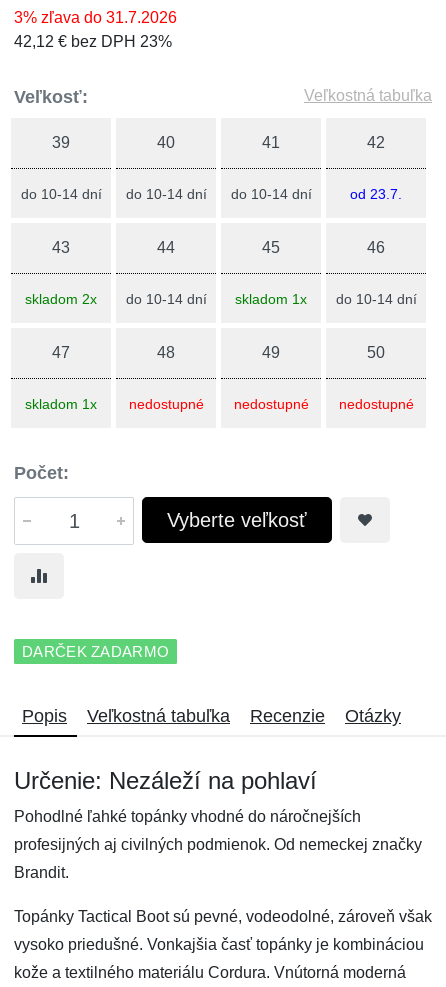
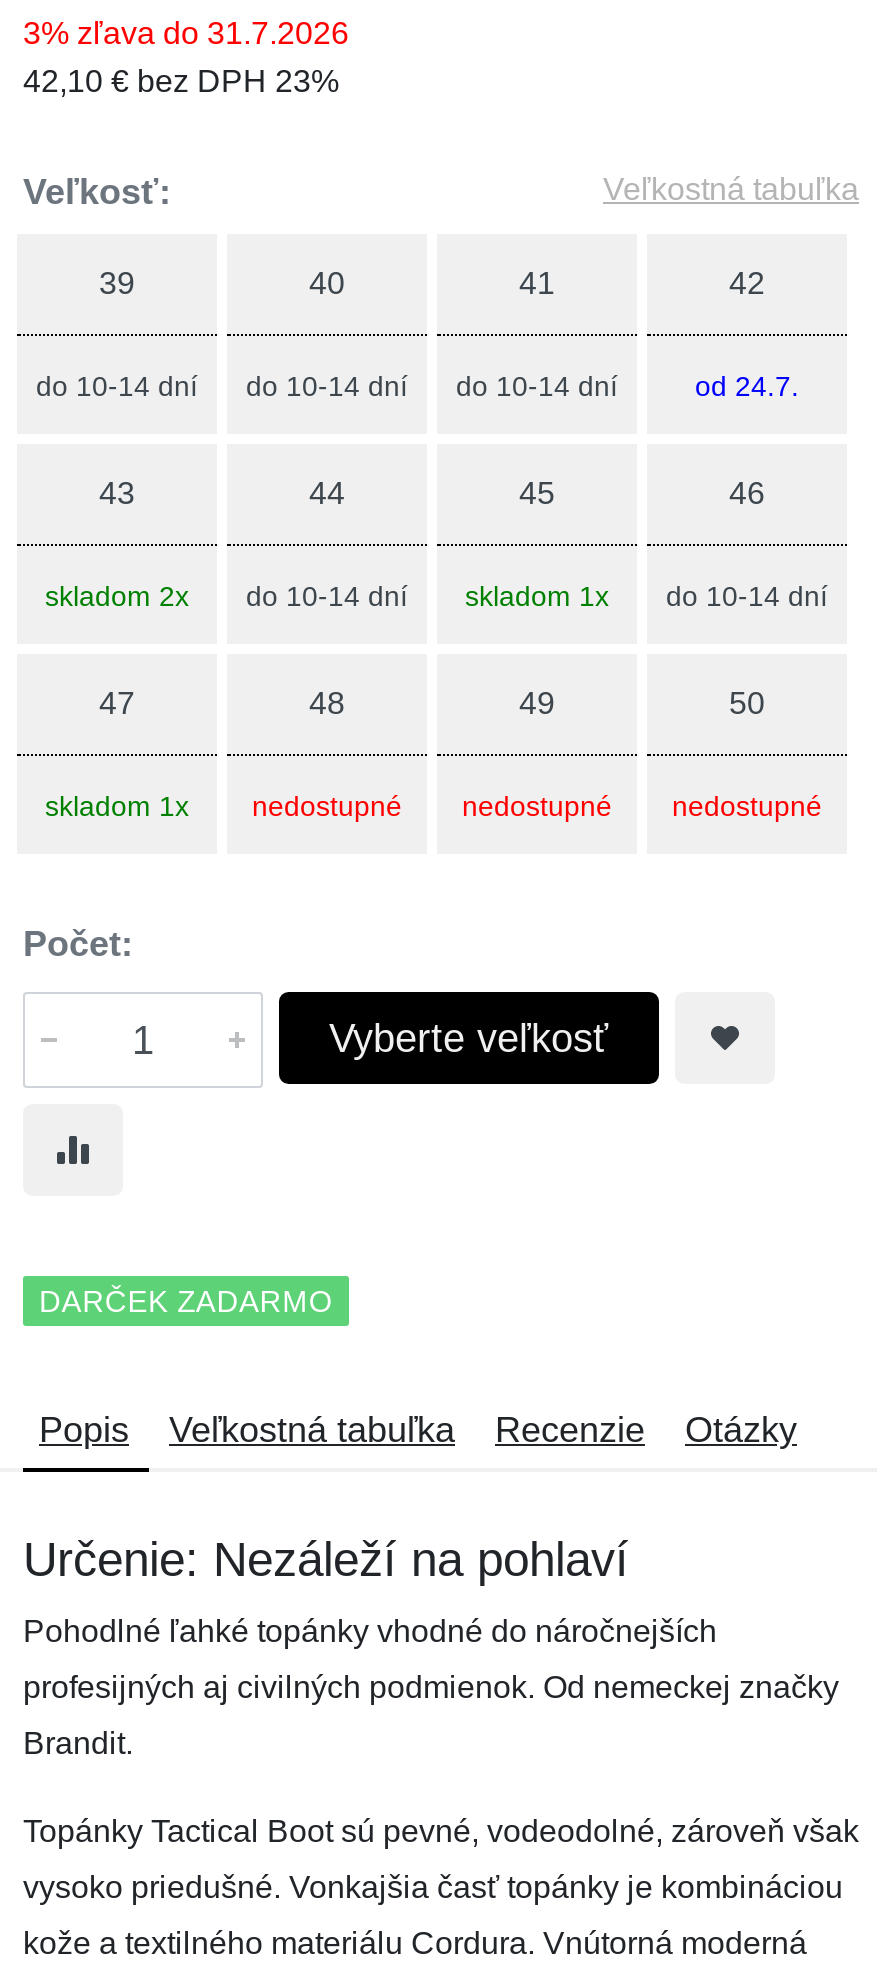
- 42,12 € bez DPH 23%
+ 42,10 € bez DPH 23%

- od 23.7.
+ od 24.7.
